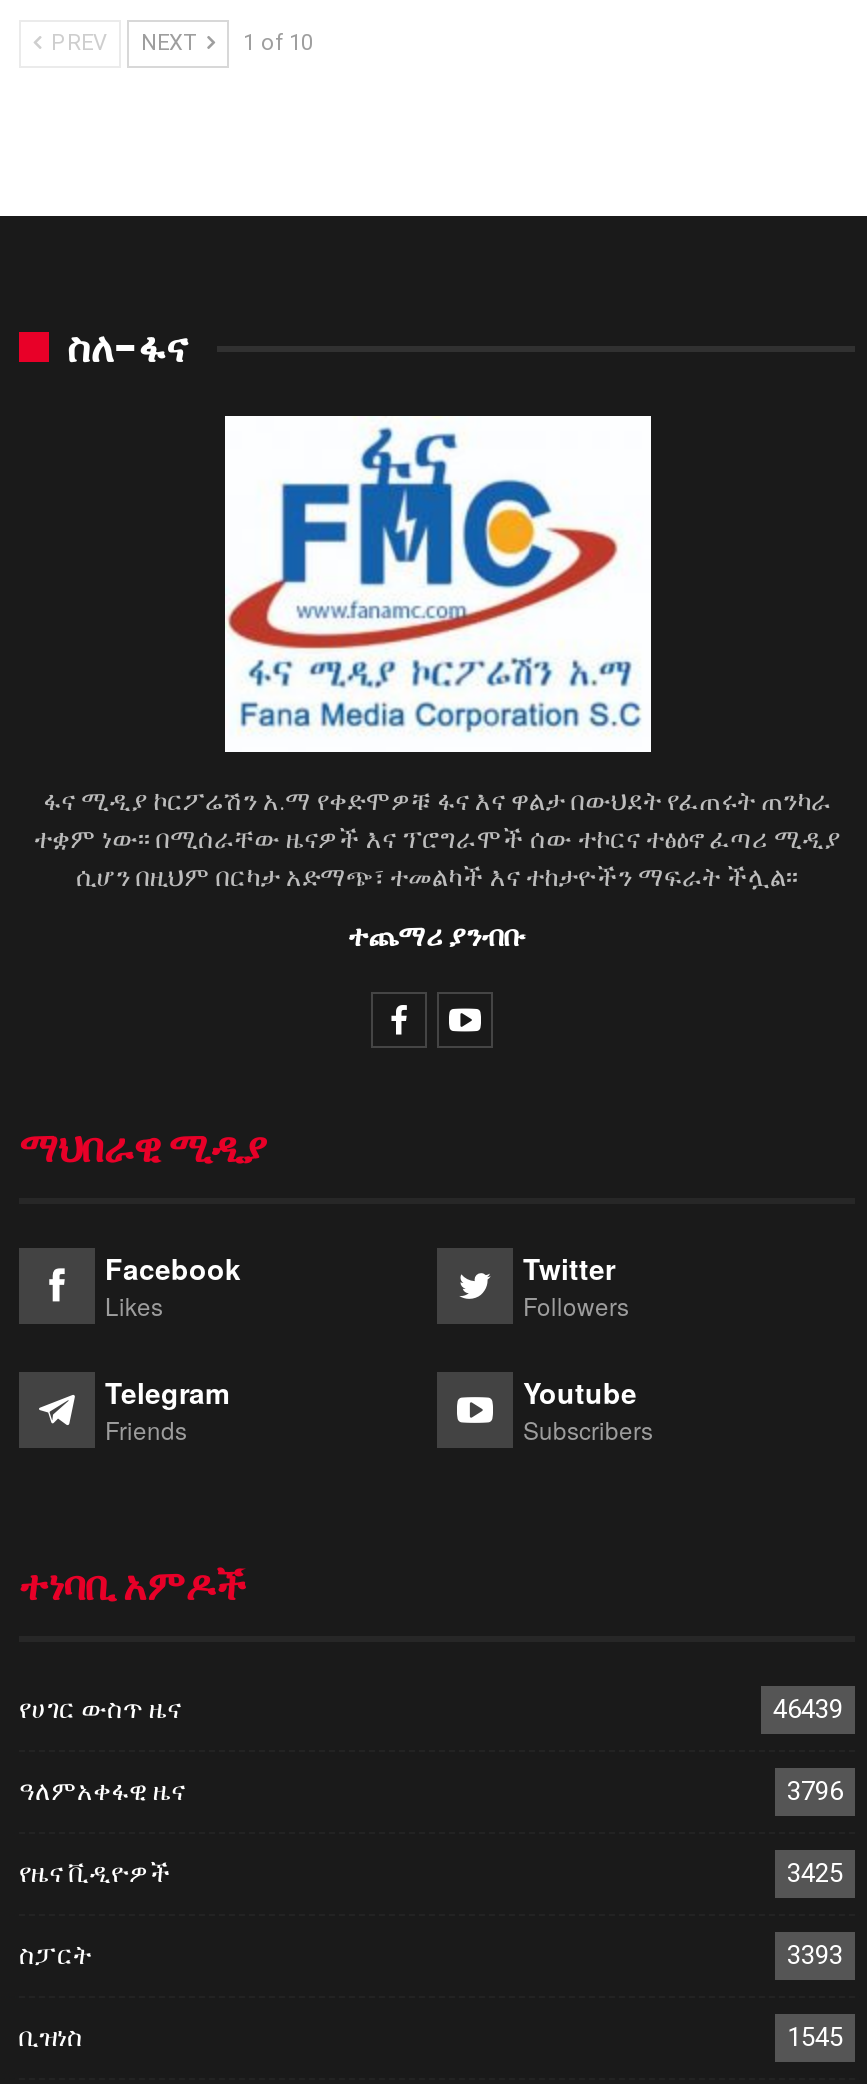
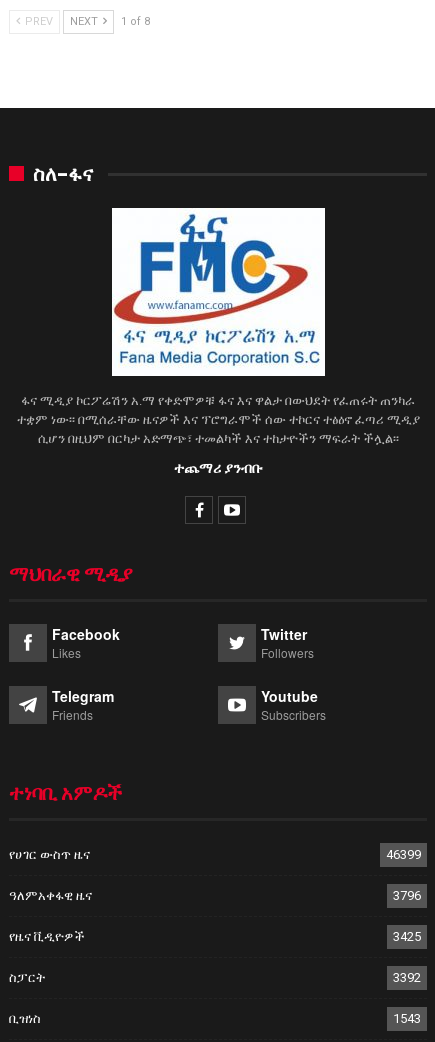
- PREV NEXT 1 of 10
+ PREV NEXT 1 of 8

- 46439
+ 46399

- 3393
+ 3392

- 1545
+ 1543
